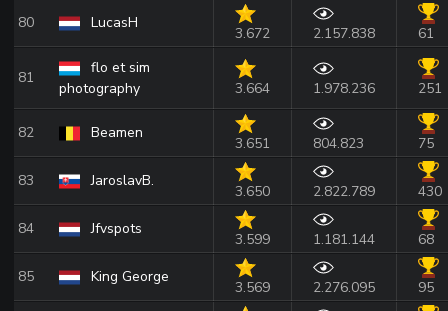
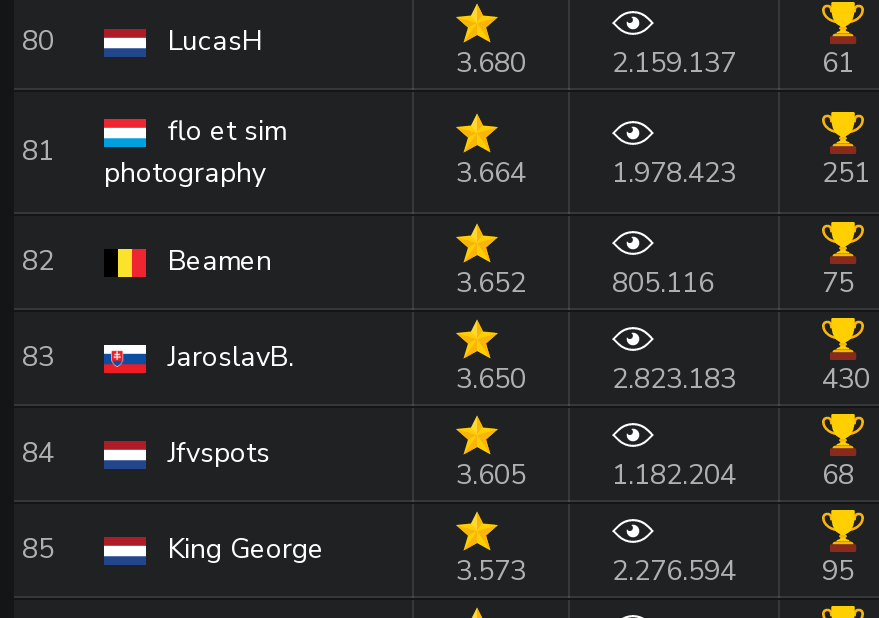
- 3.672
+ 3.680

- 2.157.838
+ 2.159.137

- 1.978.236
+ 1.978.423

- 3.651
+ 3.652

- 804.823
+ 805.116

- 2.822.789
+ 2.823.183

- 3.599
+ 3.605

- 1.181.144
+ 1.182.204

- 3.569
+ 3.573

- 2.276.095
+ 2.276.594
